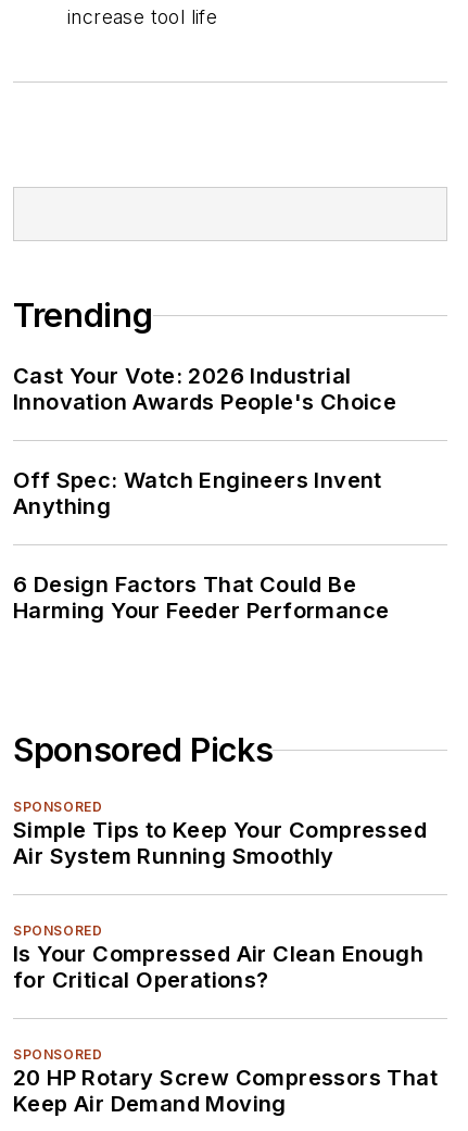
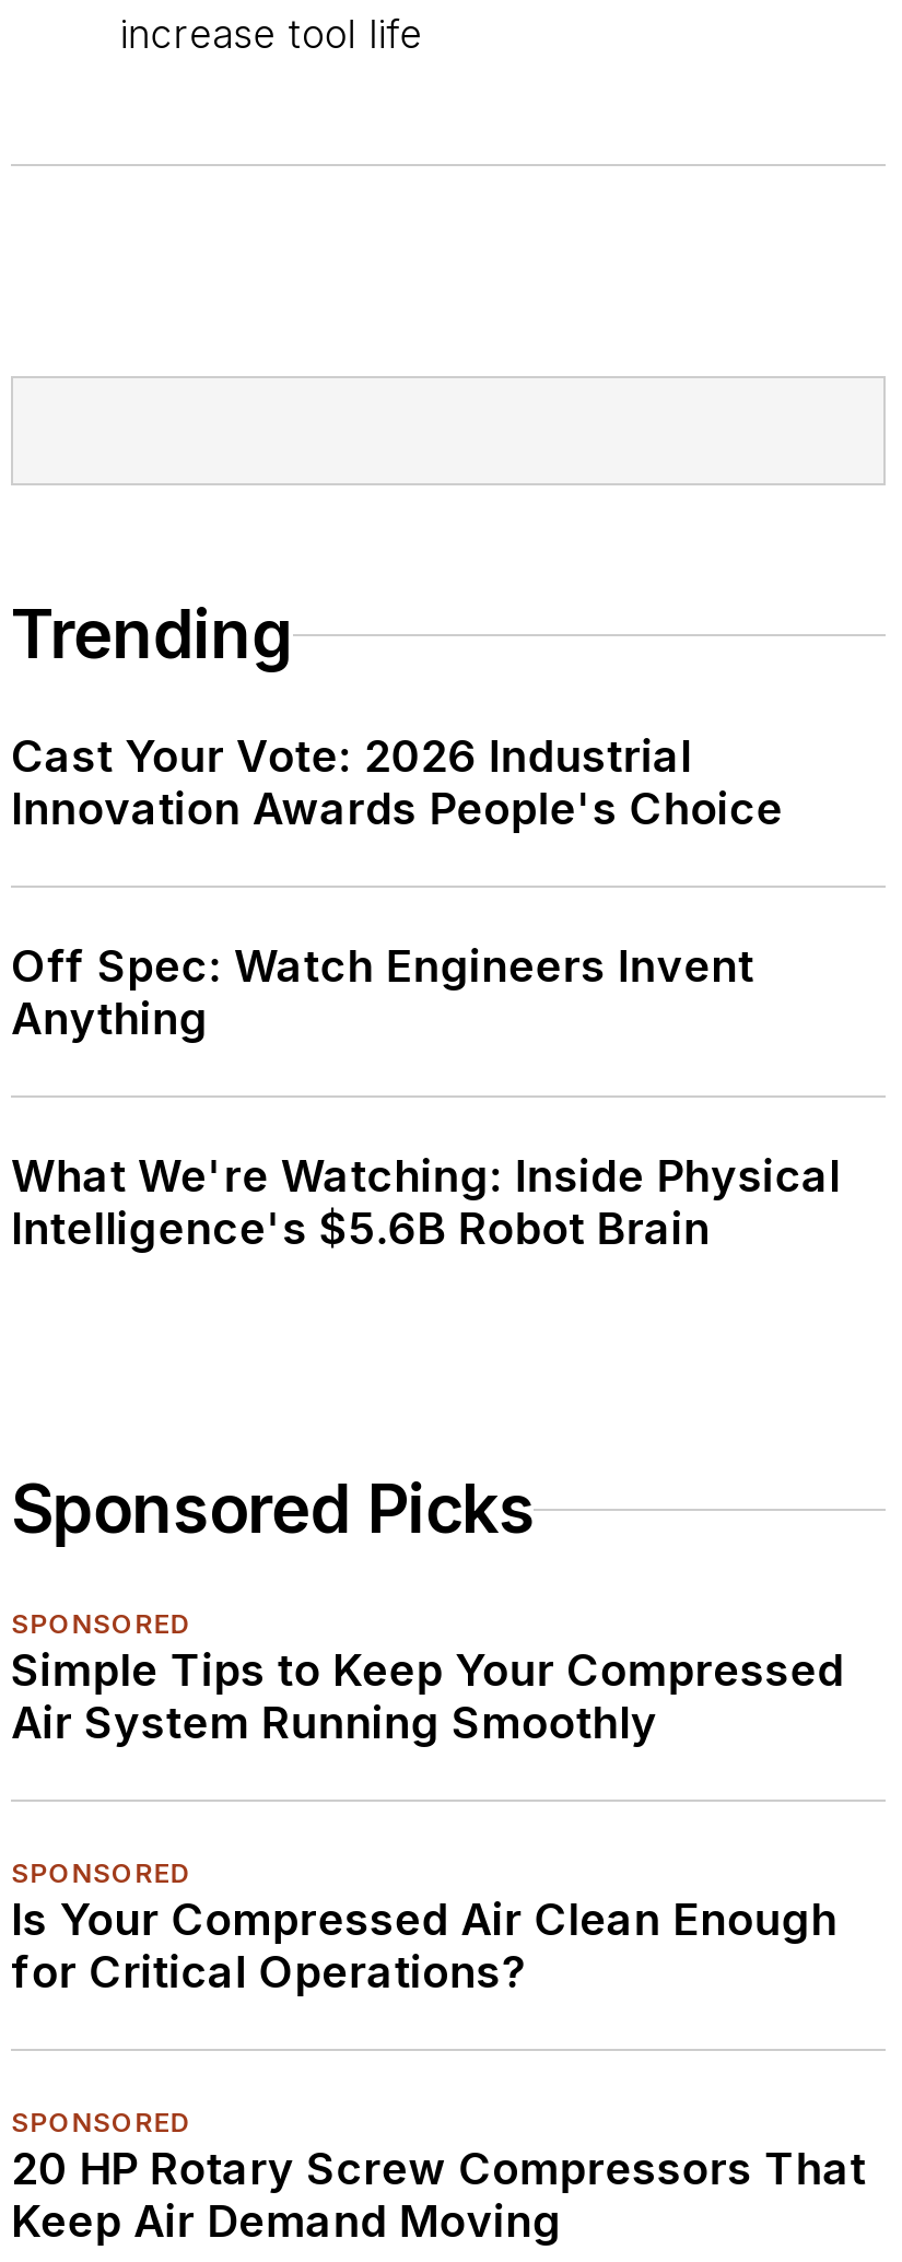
- 6 Design Factors That Could Be
- Harming Your Feeder Performance
+ What We're Watching: Inside Physical
+ Intelligence's $5.6B Robot Brain
